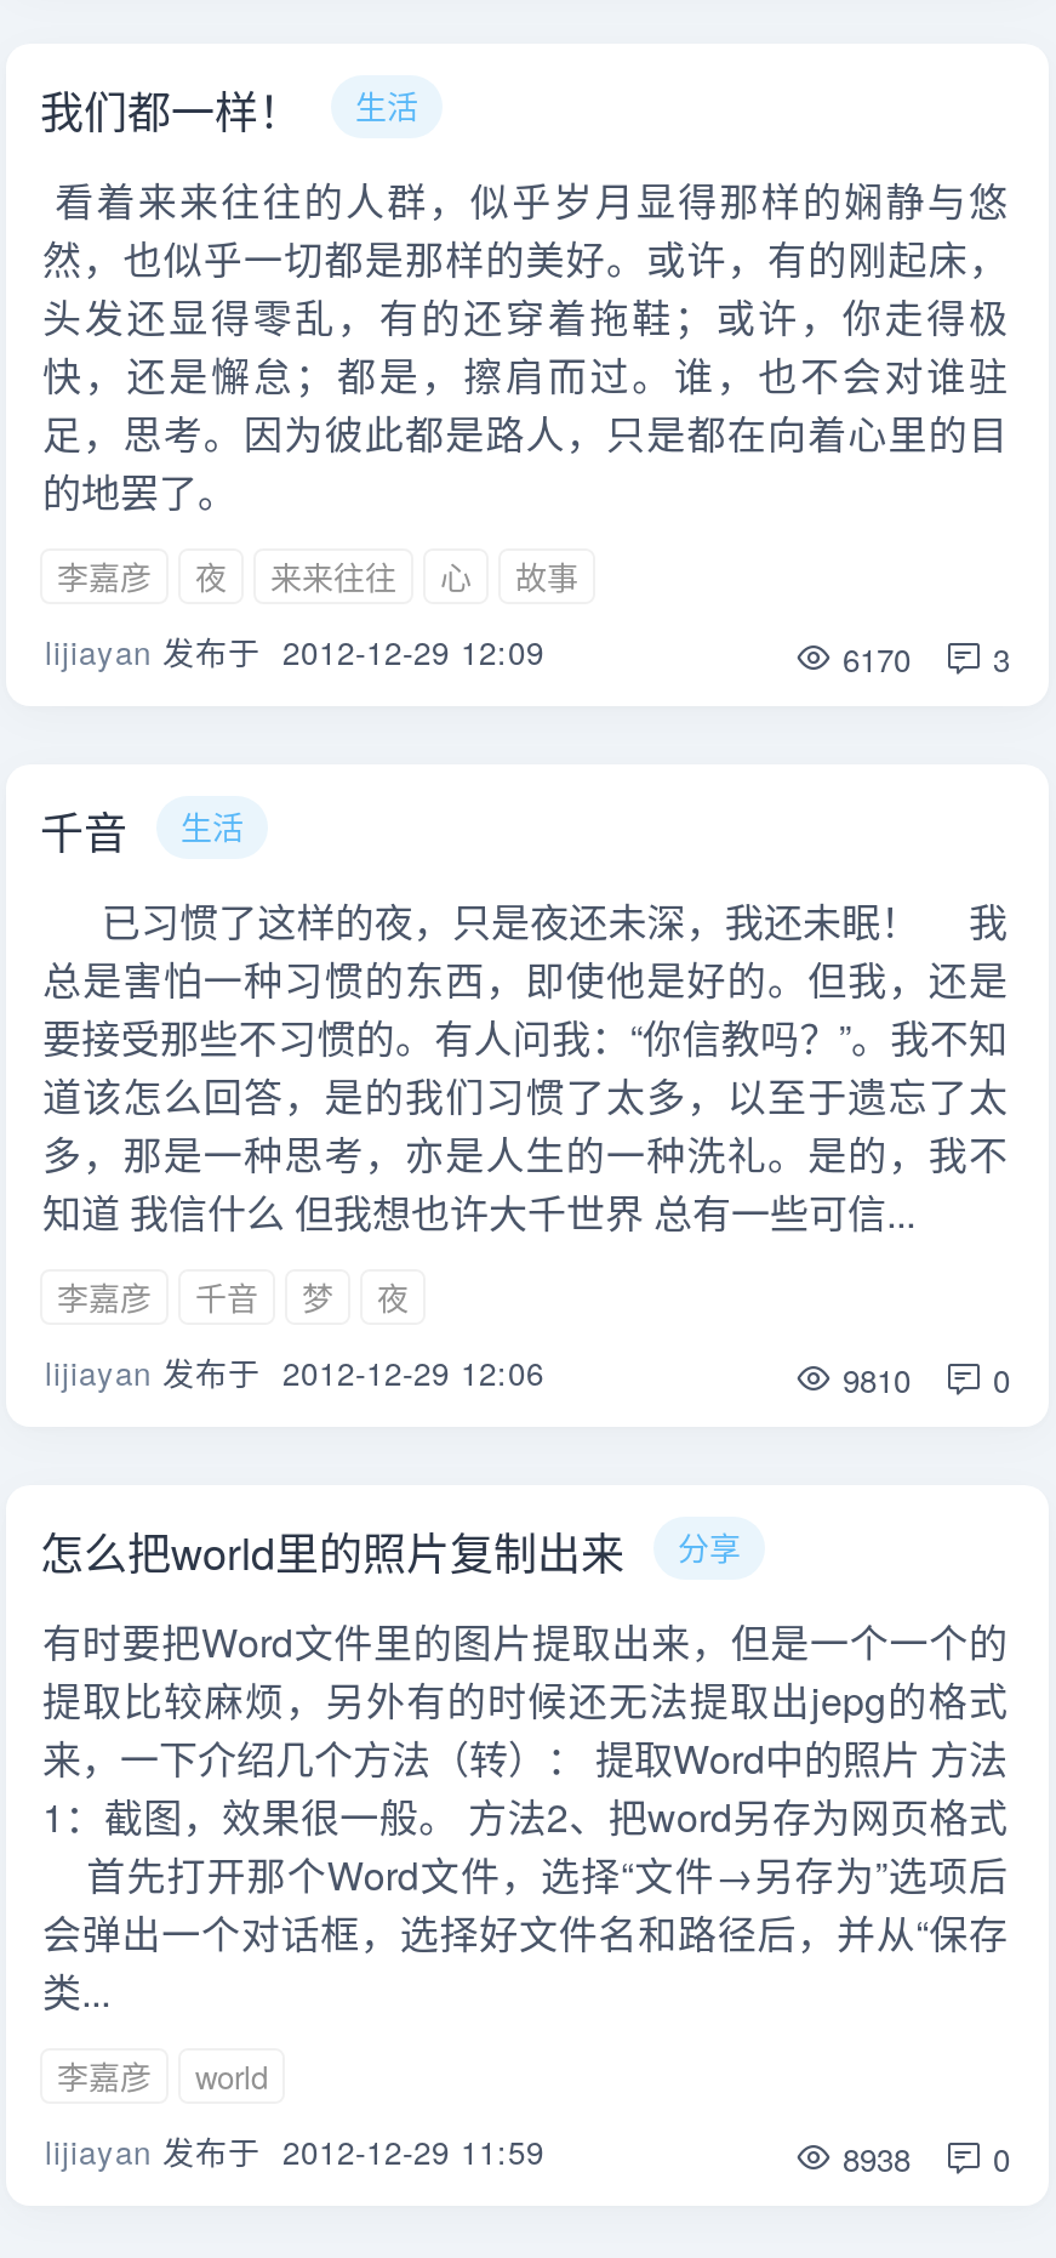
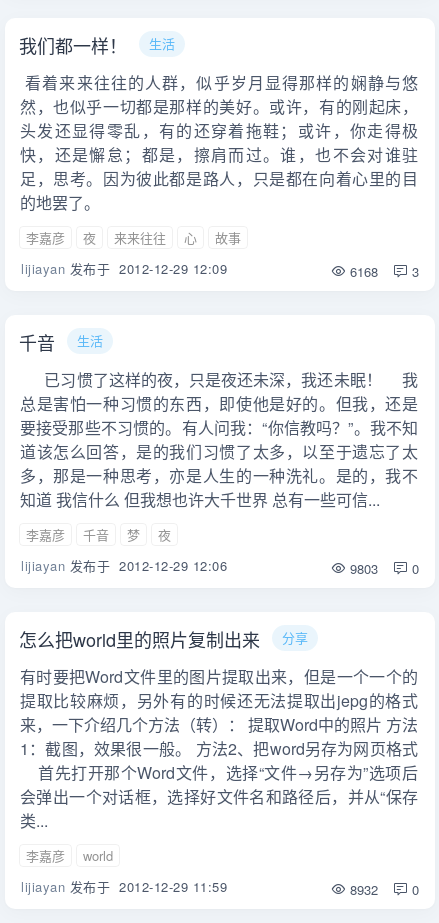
- 6170 3
+ 6168 3

- 9810
+ 9803

- 8938
+ 8932
